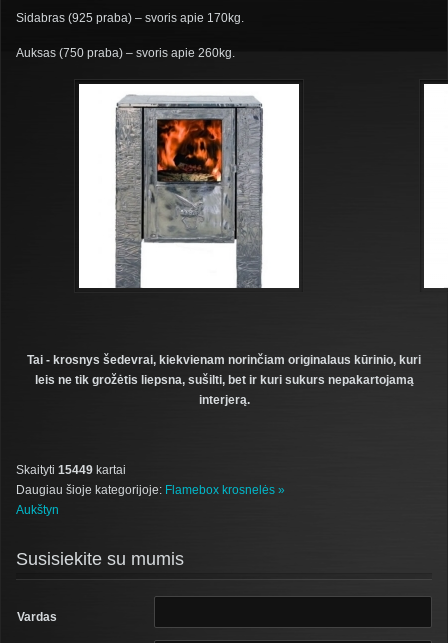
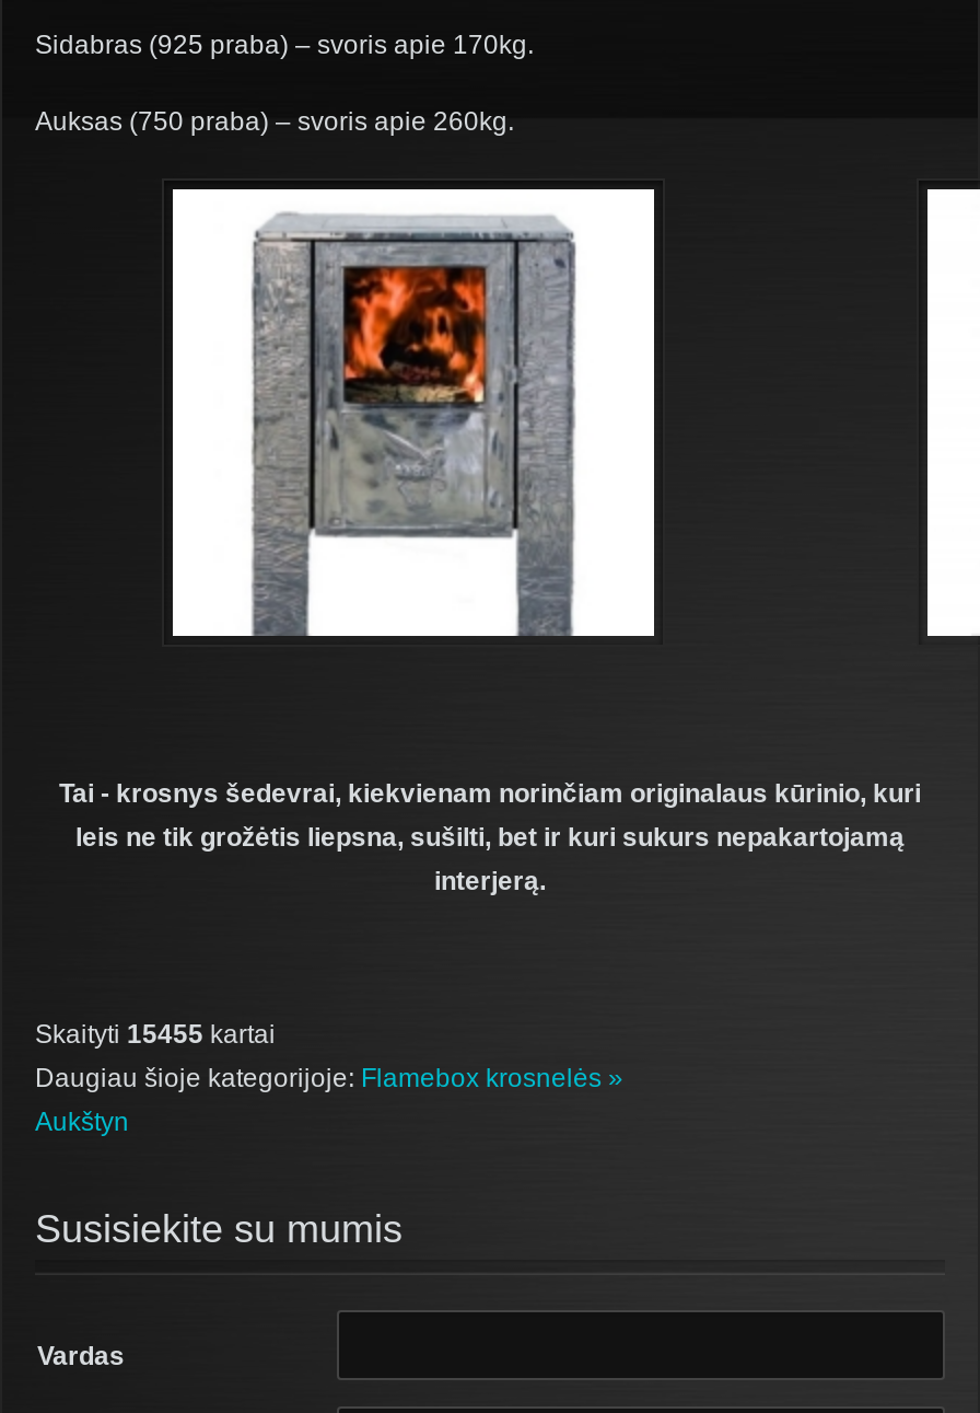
- Skaityti 15449 kartai
+ Skaityti 15455 kartai
